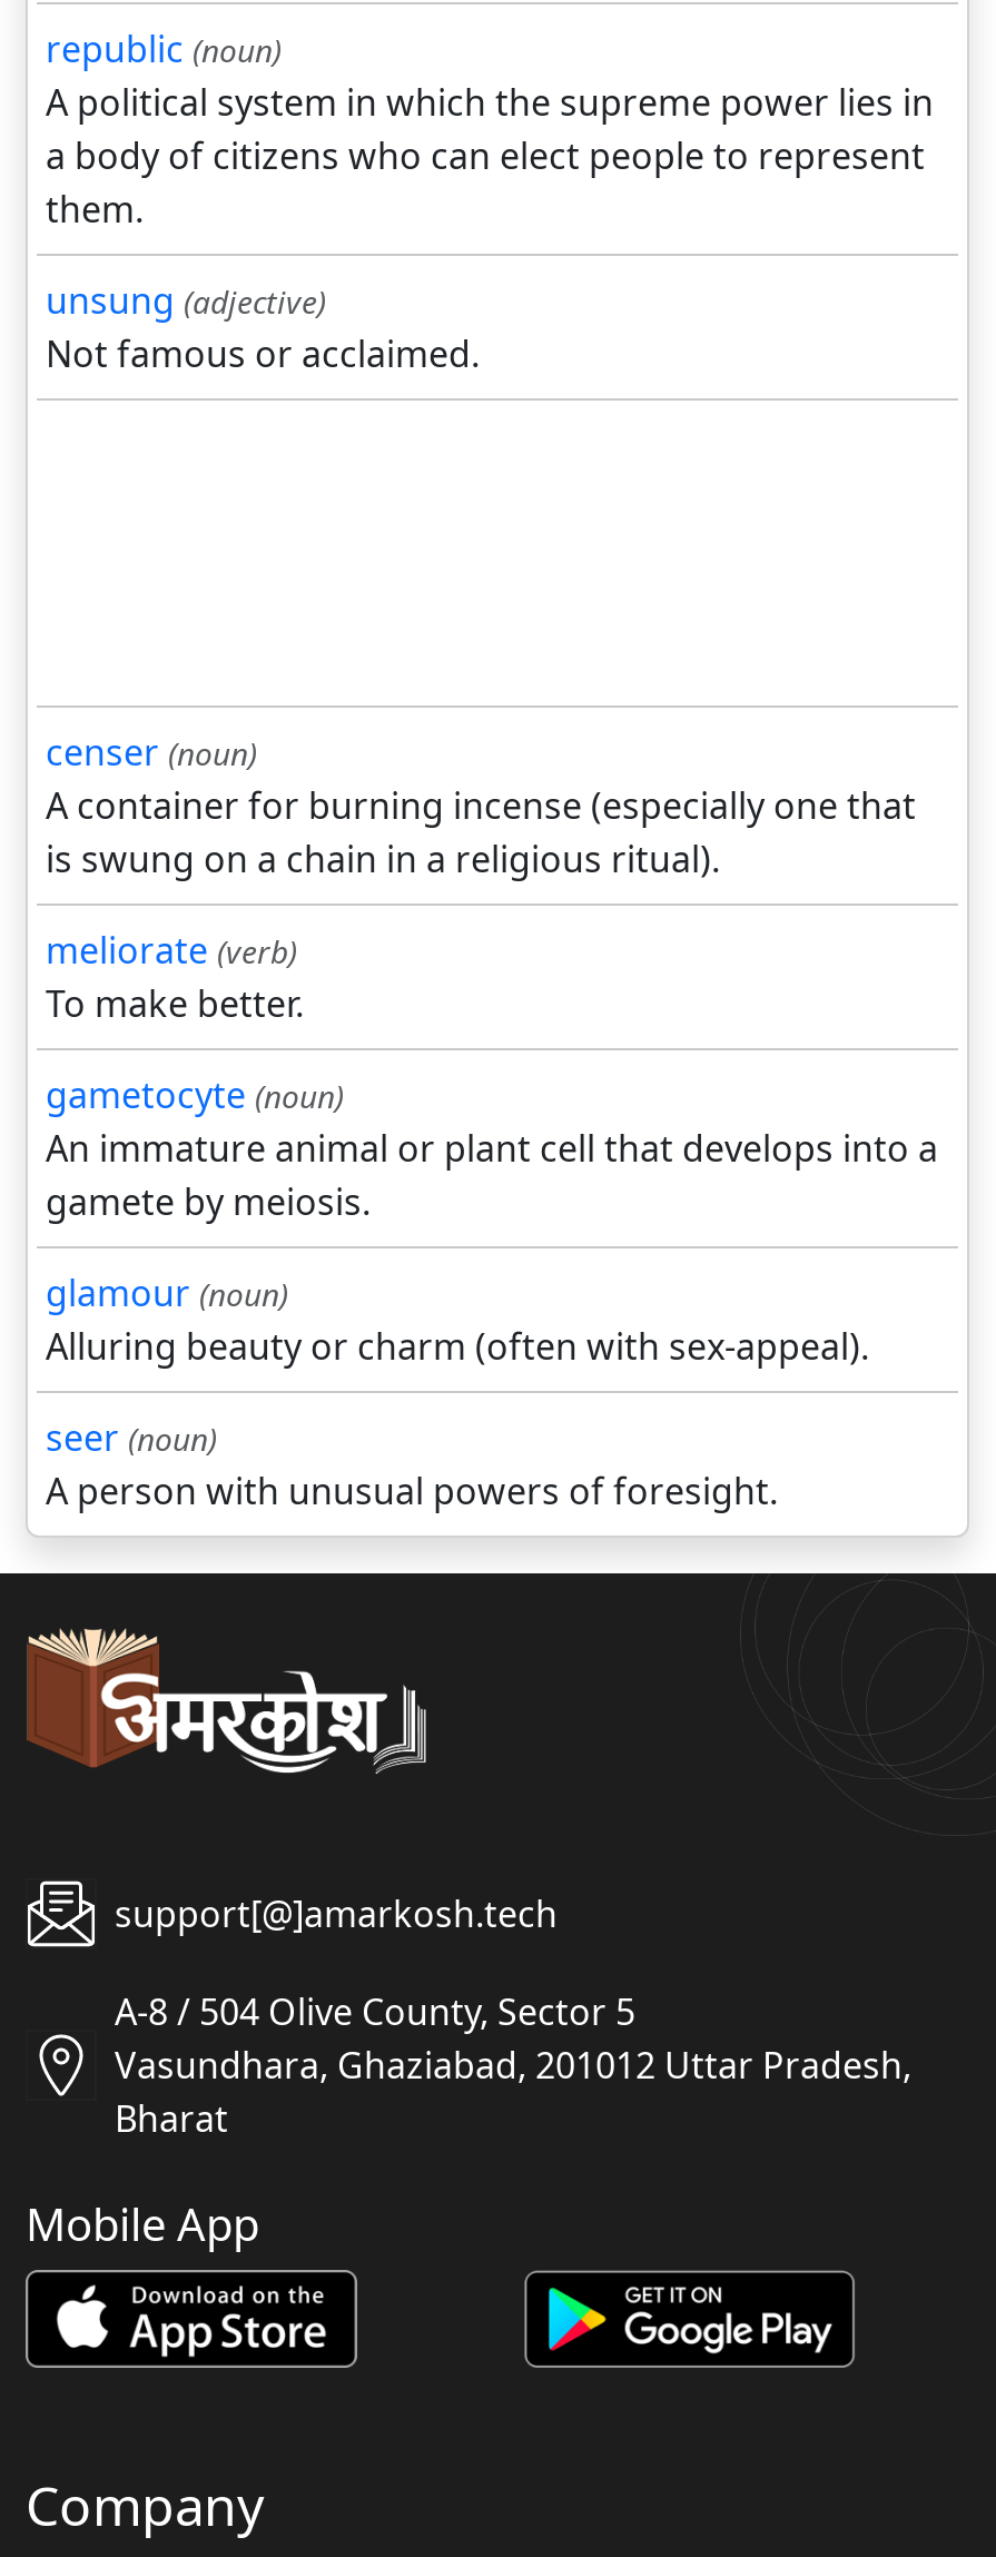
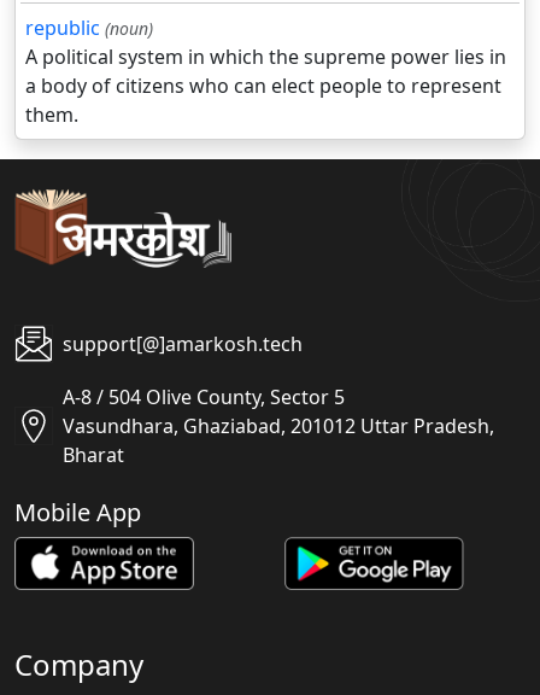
- unsung (adjective)
- Not famous or acclaimed.

- censer (noun)
- A container for burning incense (especially one that
- is swung on a chain in a religious ritual).
- meliorate (verb)
- To make better.
- gametocyte (noun)
- An immature animal or plant cell that develops into a
- gamete by meiosis.
- glamour (noun)
- Alluring beauty or charm (often with sex-appeal).
- seer (noun)
- A person with unusual powers of foresight.
